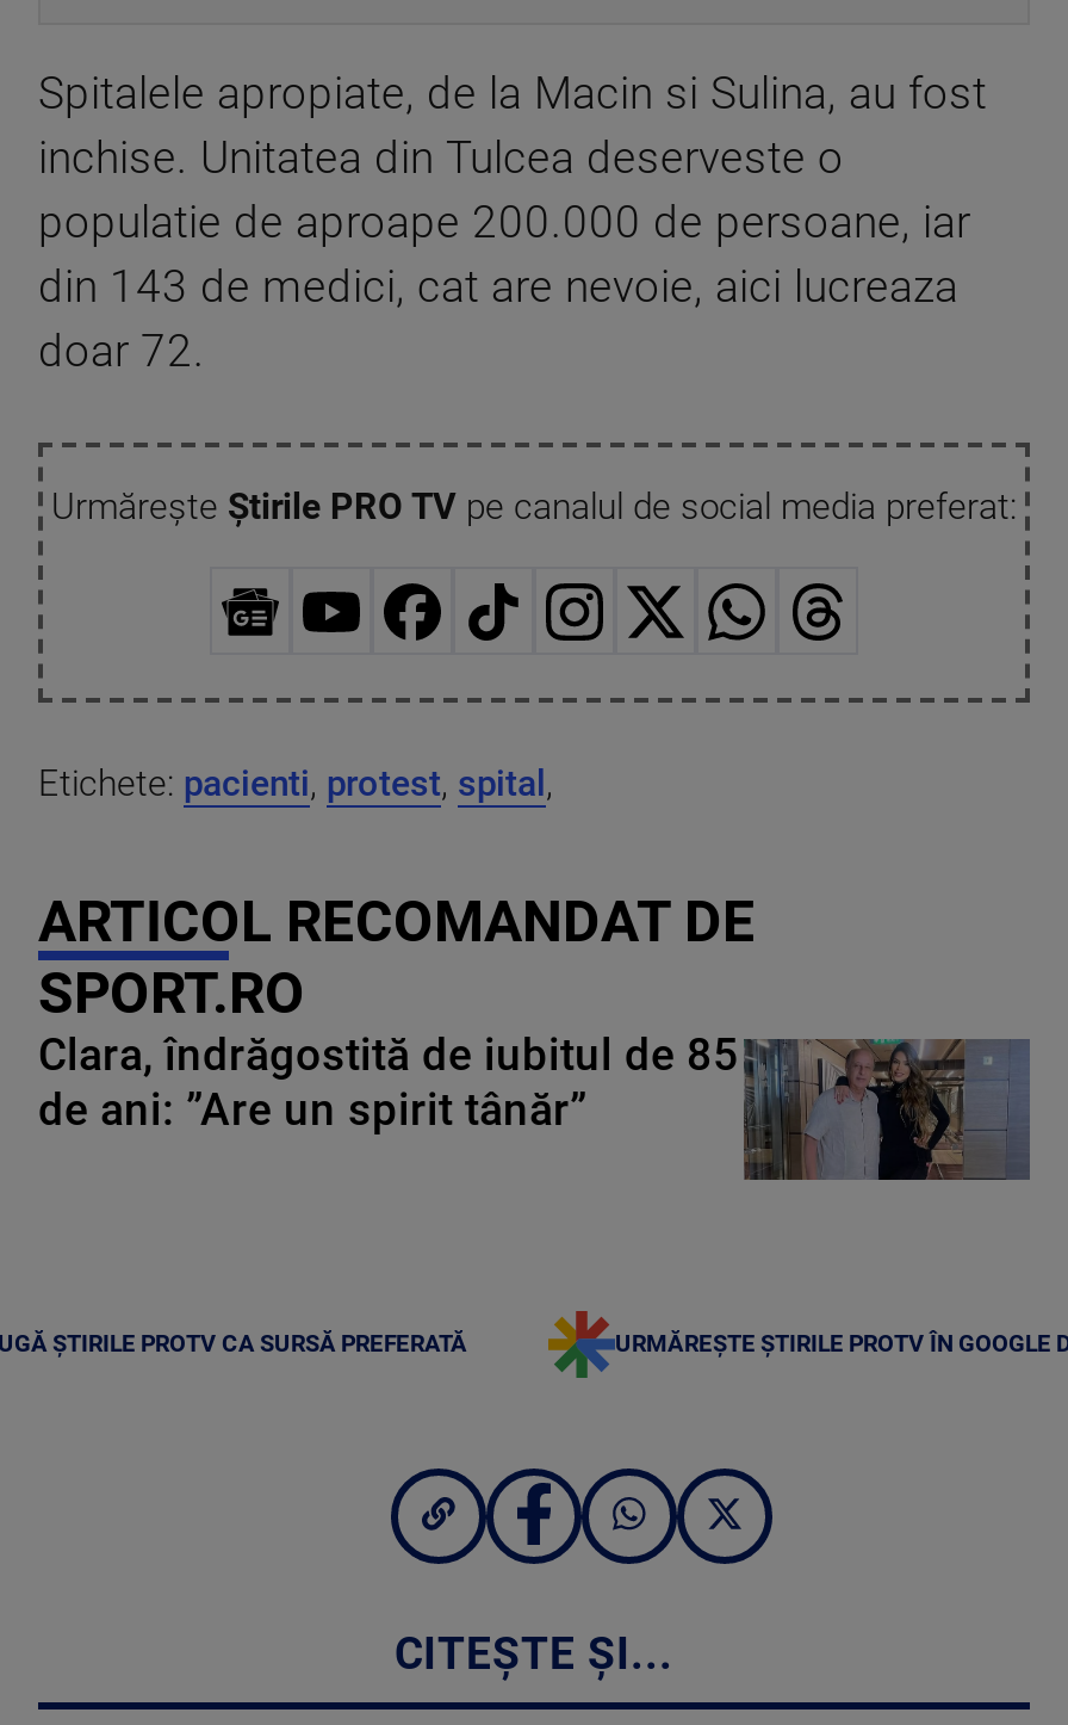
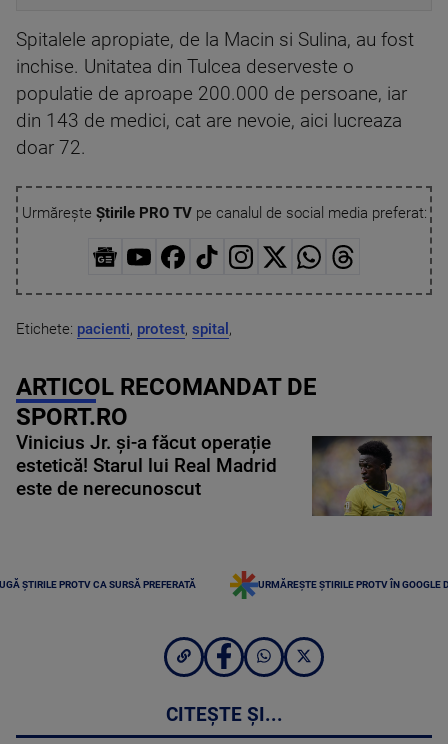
- [image]
- Clara, îndrăgostită de iubitul de 85
- de ani: ”Are un spirit tânăr”
+ [image]
+ Vinicius Jr. și-a făcut operație
+ estetică! Starul lui Real Madrid
+ este de nerecunoscut
